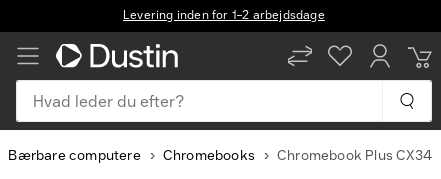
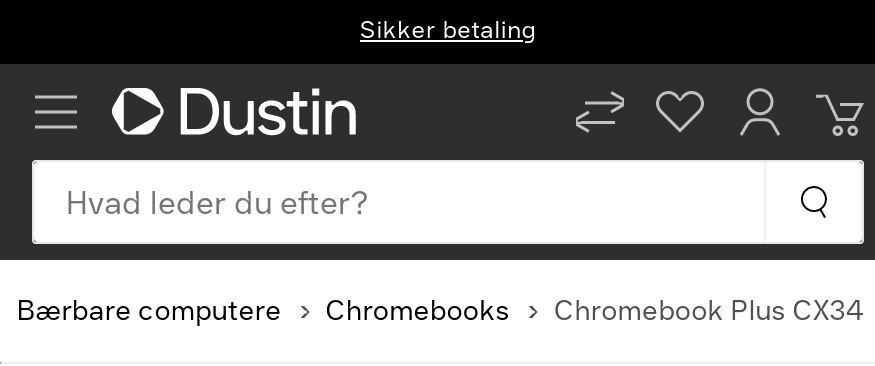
- Levering inden for 1–2 arbejdsdage
+ Sikker betaling
